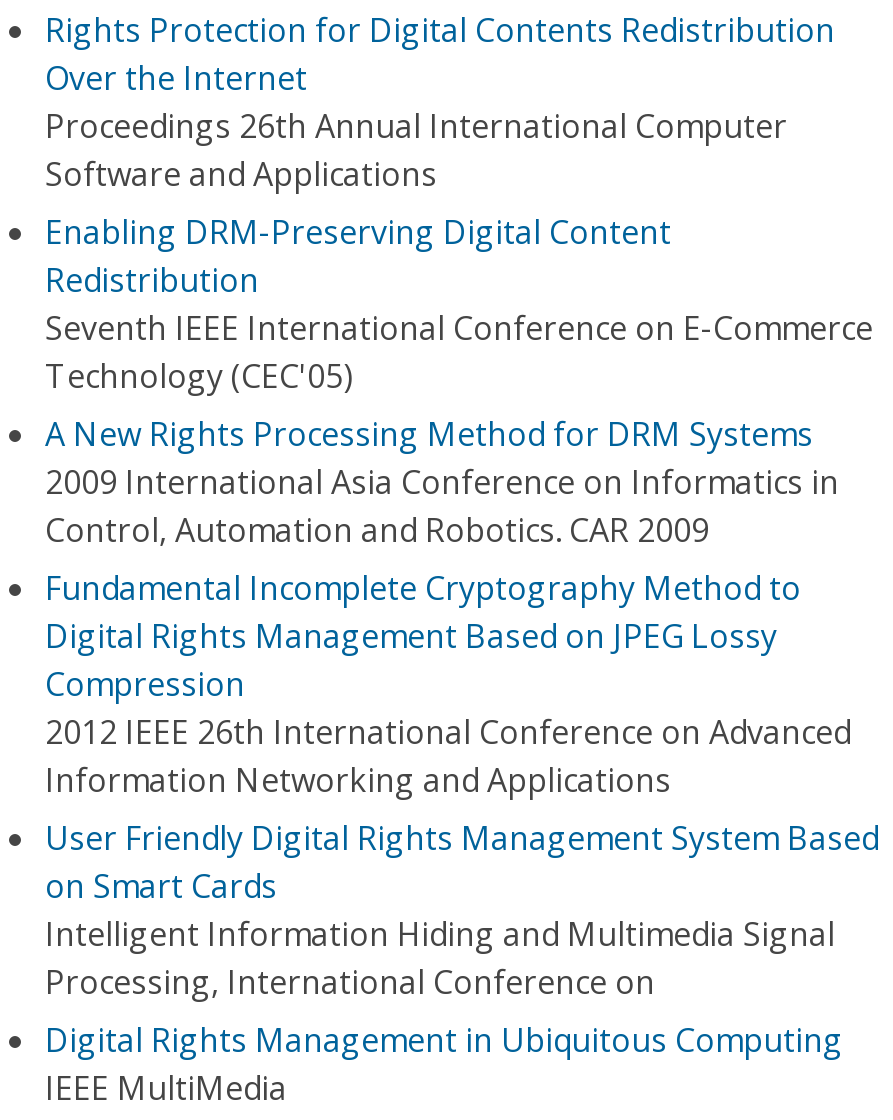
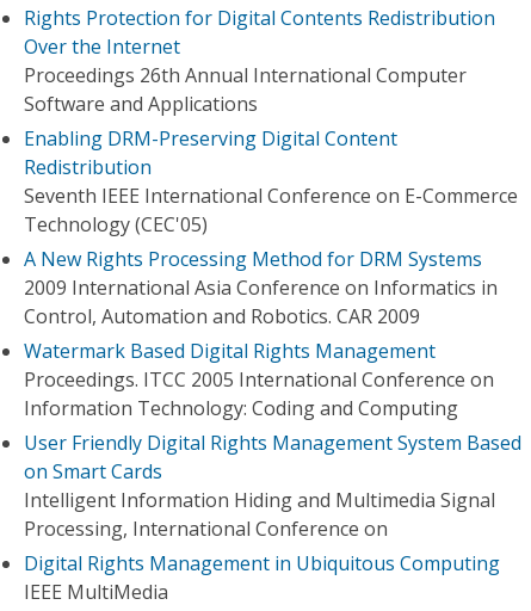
- Fundamental Incomplete Cryptography Method to
- Digital Rights Management Based on JPEG Lossy
- Compression
- 2012 IEEE 26th International Conference on Advanced
- Information Networking and Applications
+ Watermark Based Digital Rights Management
+ Proceedings. ITCC 2005 International Conference on
+ Information Technology: Coding and Computing
